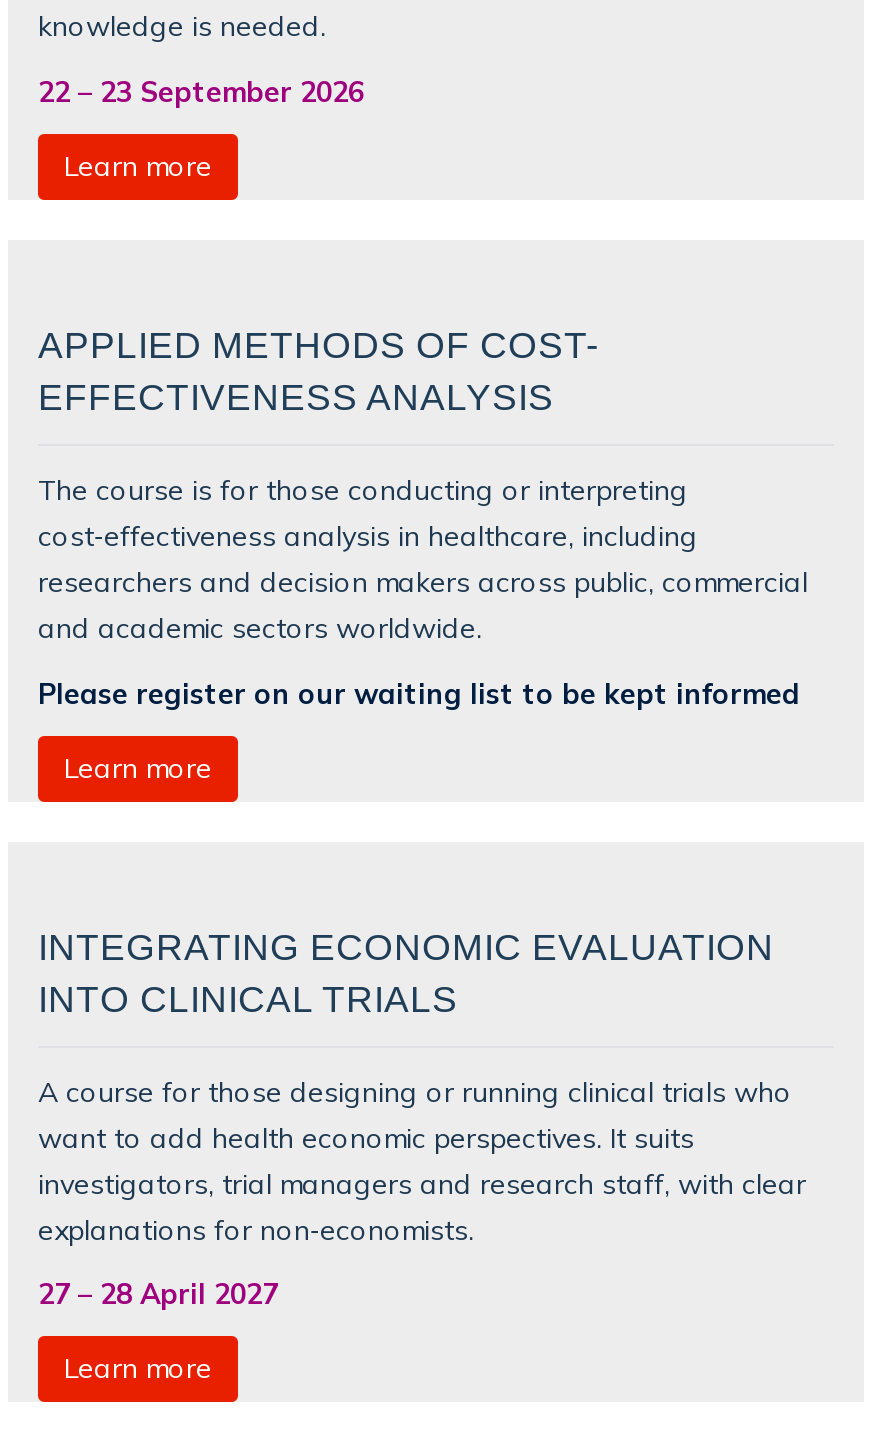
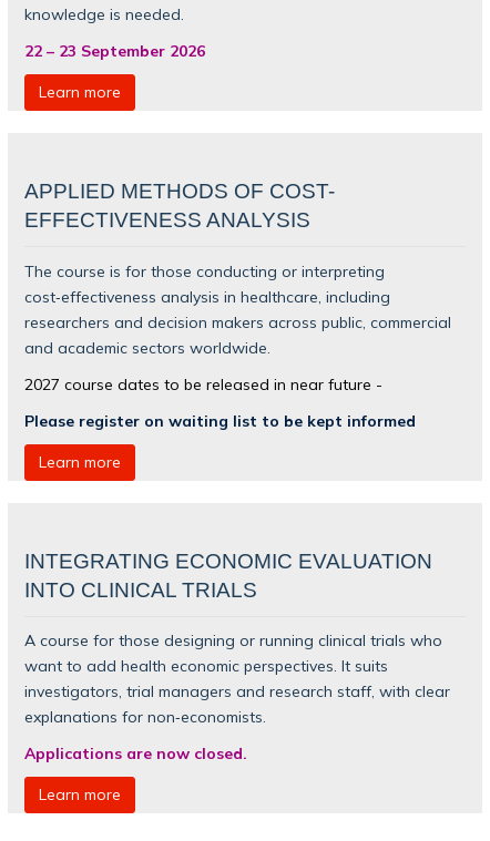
- Please register on our waiting list to be kept informed
+ 2027 course dates to be released in near future -
+ Please register on waiting list to be kept informed

- 27 – 28 April 2027
+ Applications are now closed.
